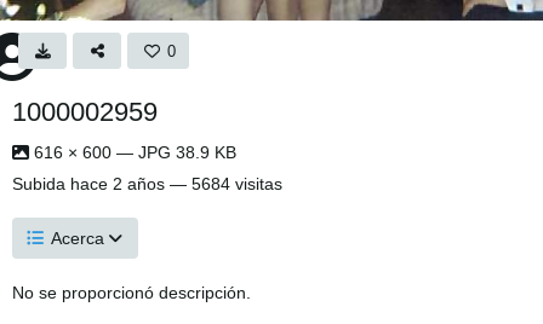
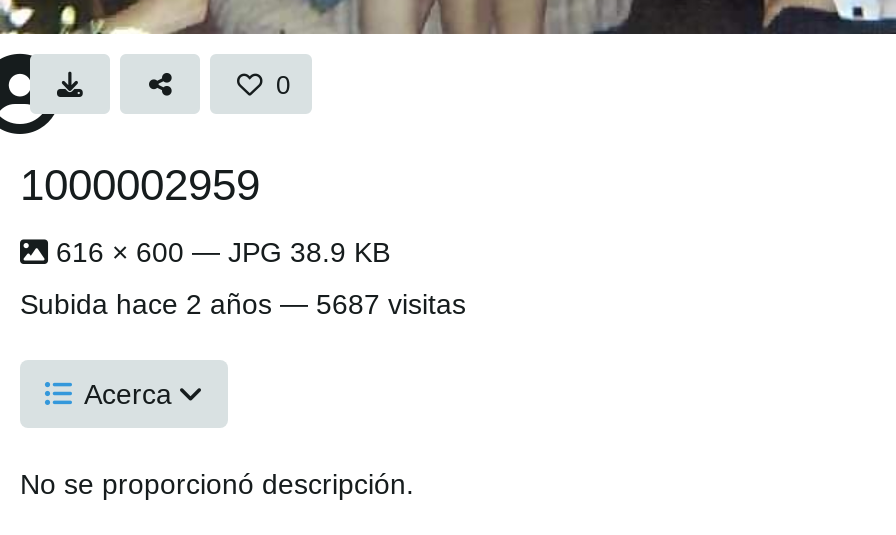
- Subida hace 2 años — 5684 visitas
+ Subida hace 2 años — 5687 visitas
